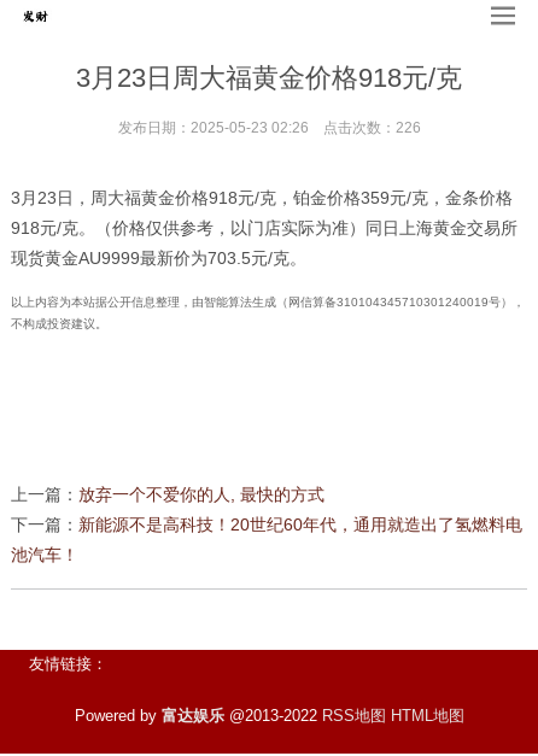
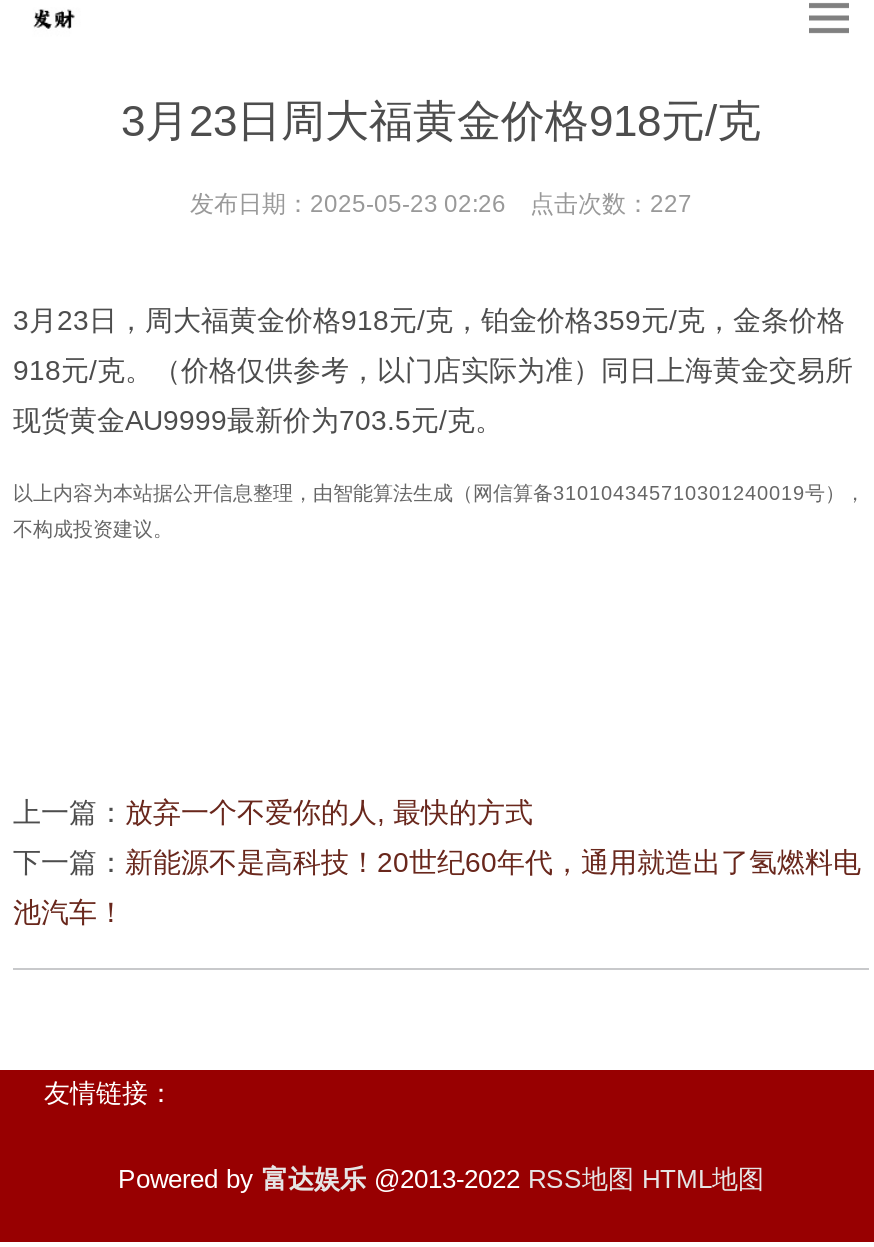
- 发布日期：2025-05-23 02:26 点击次数：226
+ 发布日期：2025-05-23 02:26 点击次数：227
